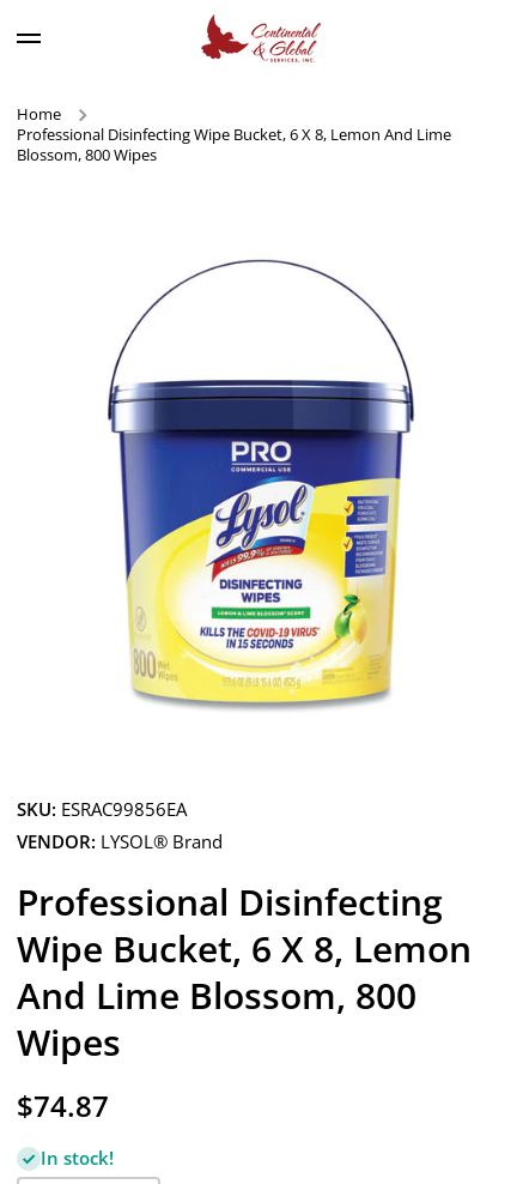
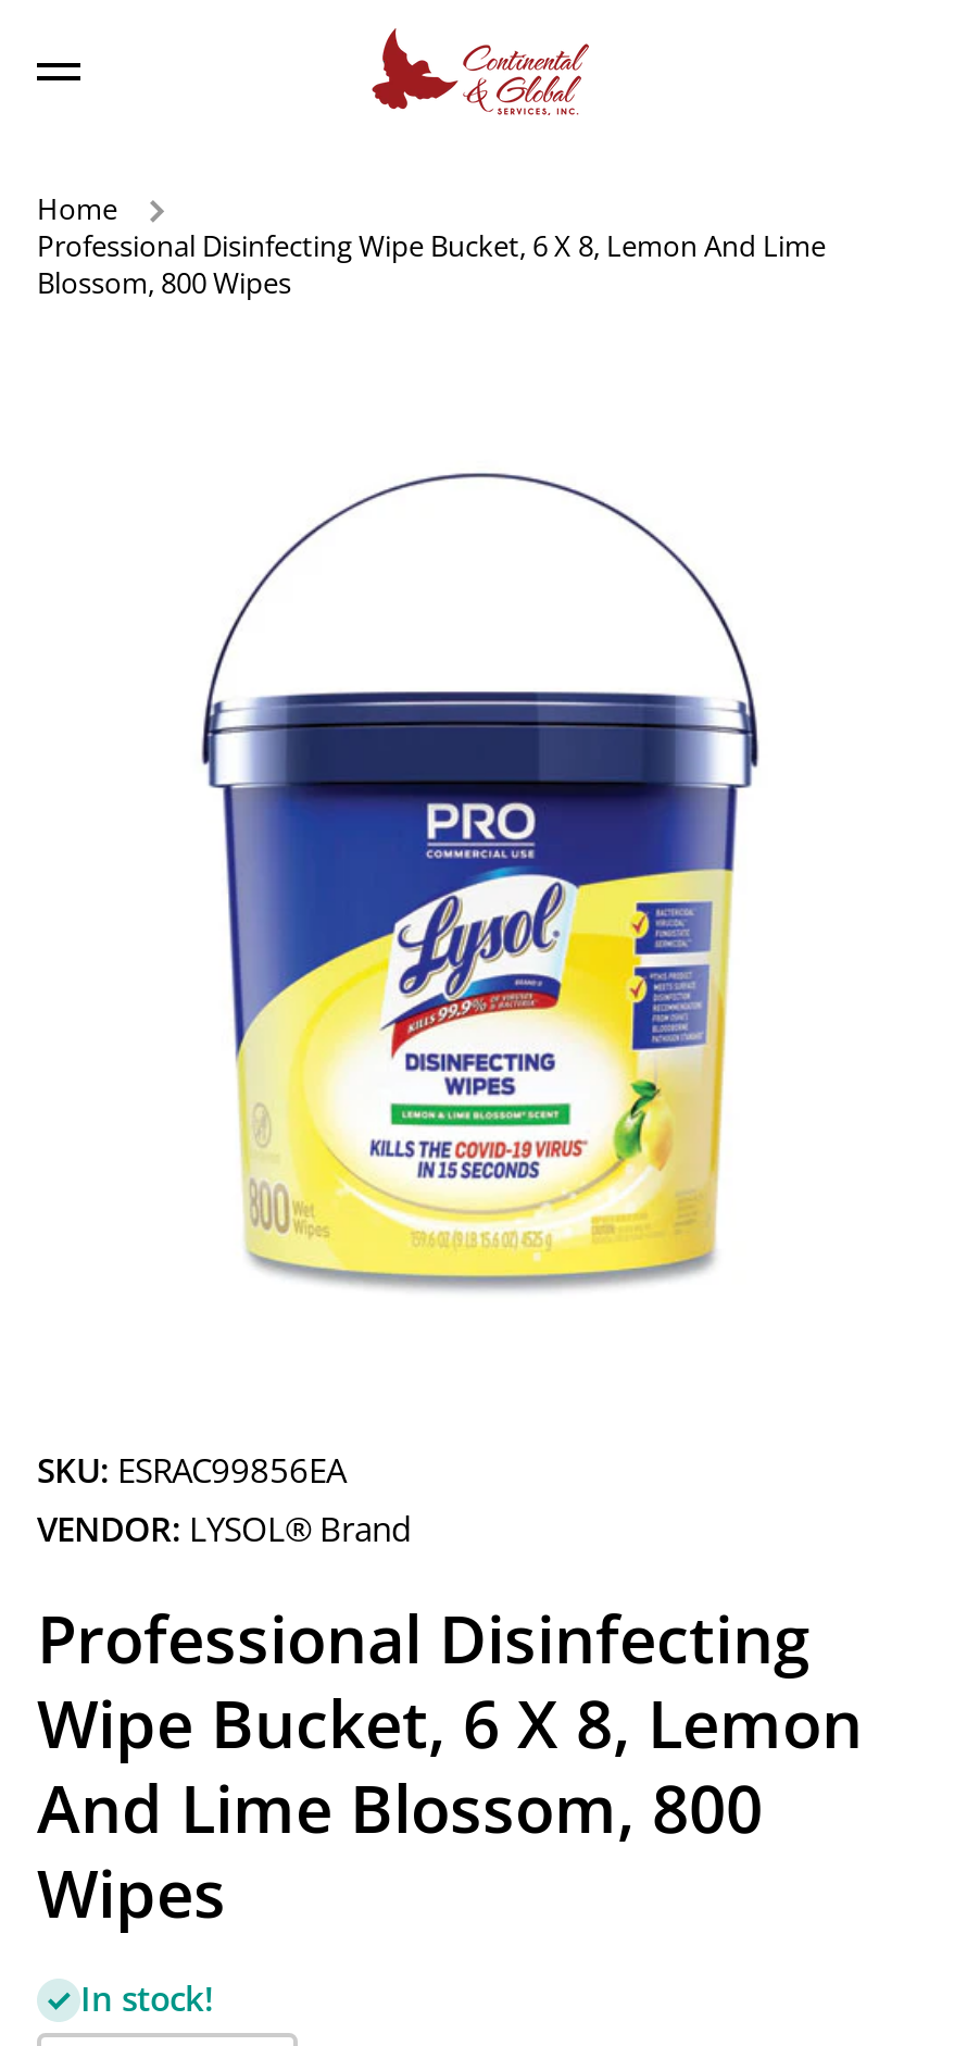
- $74.87
